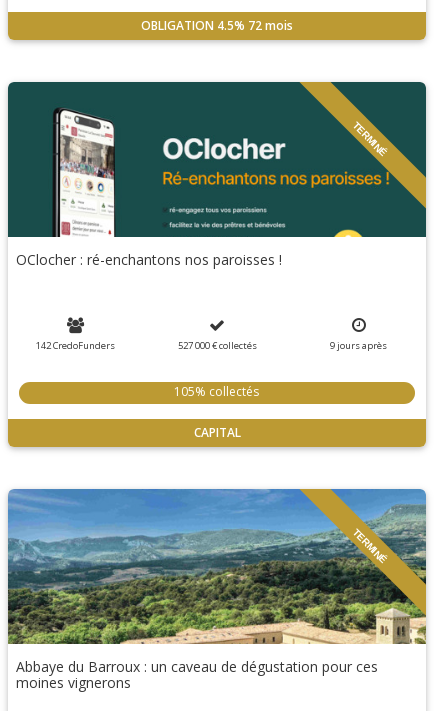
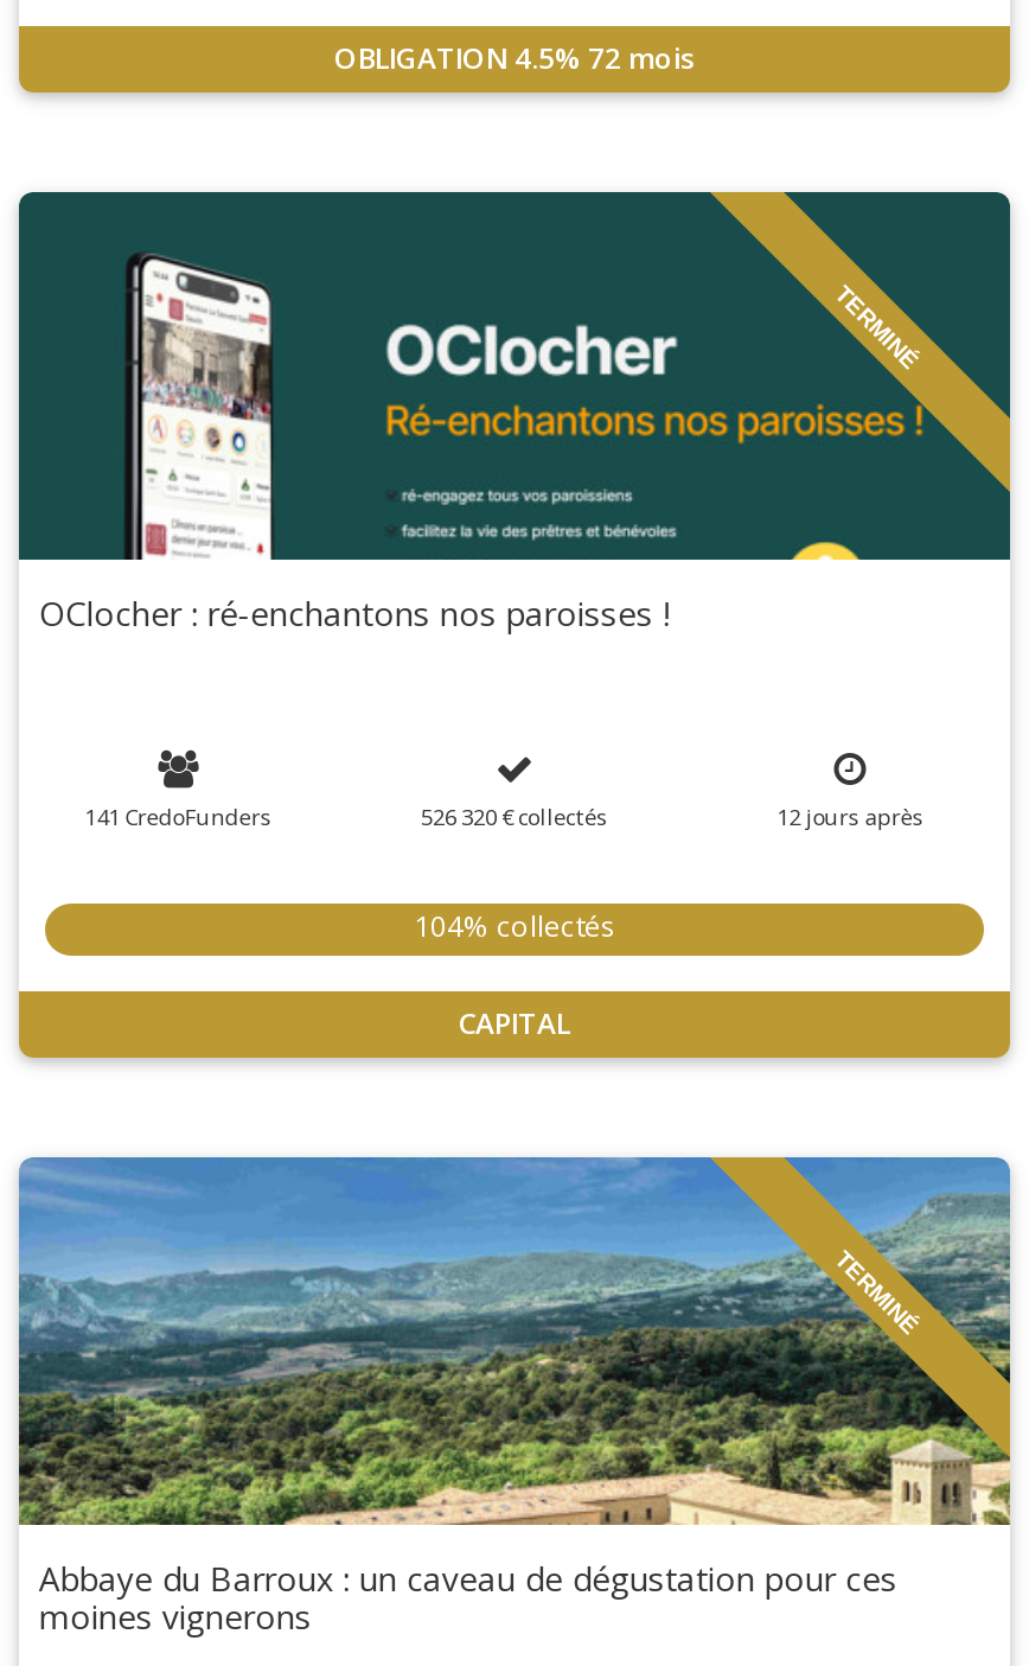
- 142 CredoFunders
+ 141 CredoFunders

- 527 000 €collectés
+ 526 320 €collectés

- 9 jours après
+ 12 jours après

- 105% collectés
+ 104% collectés
